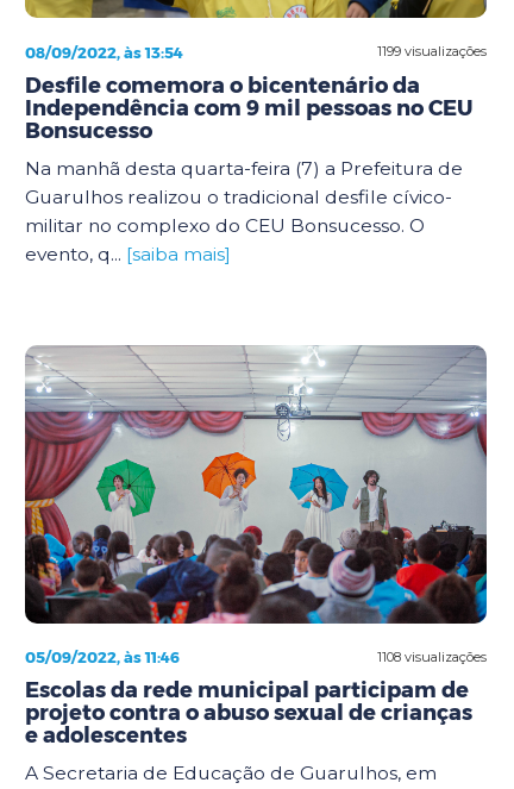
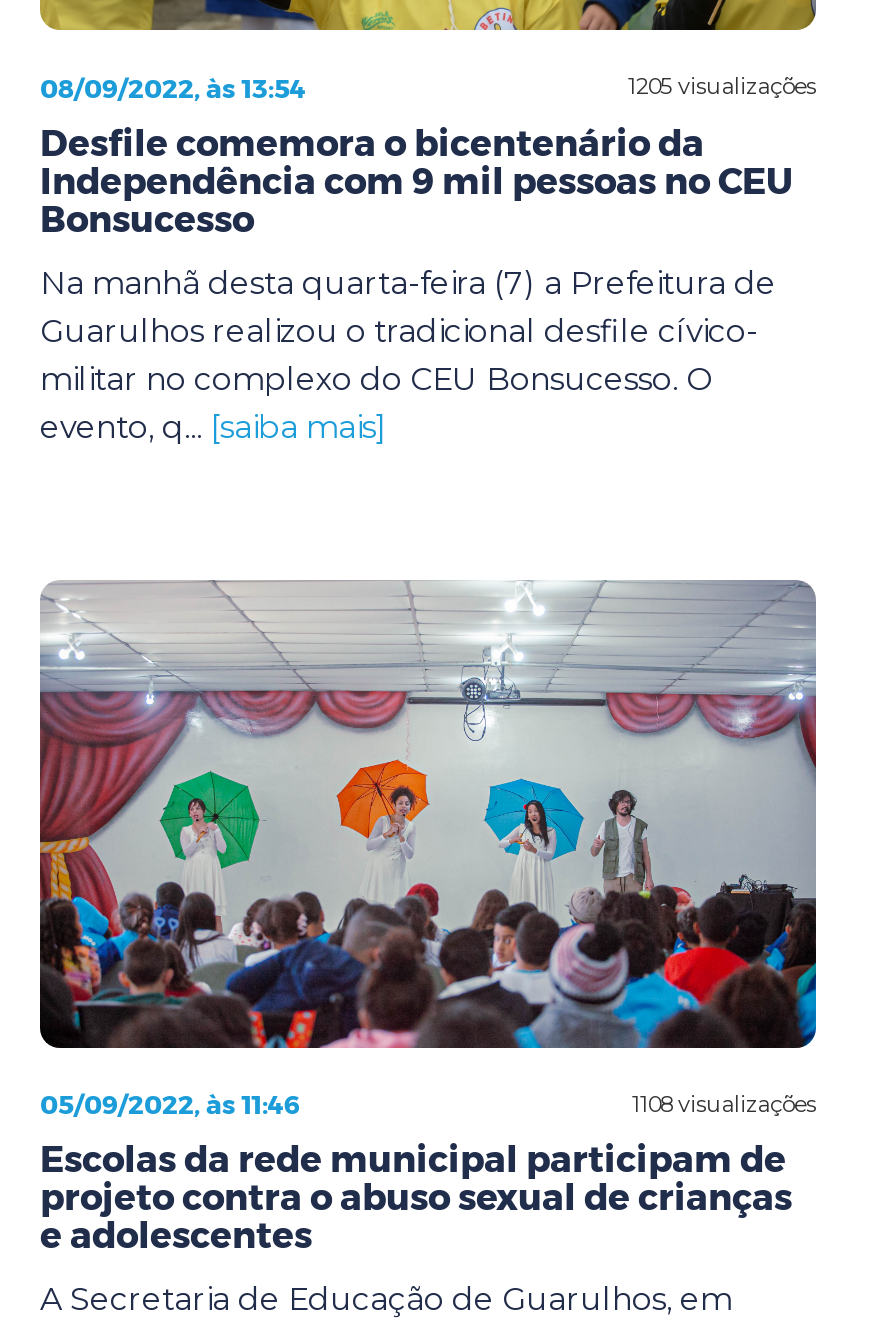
- 1199 visualizações
+ 1205 visualizações
